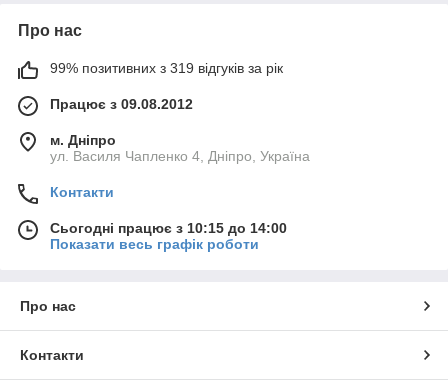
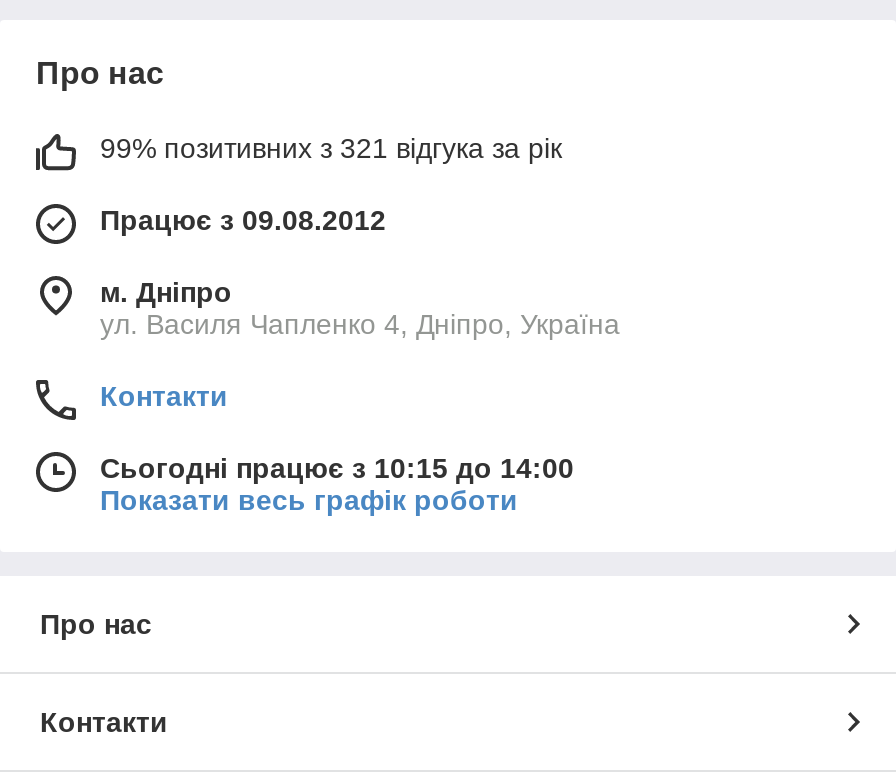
- 99% позитивних з 319 відгуків за рік
+ 99% позитивних з 321 відгука за рік
